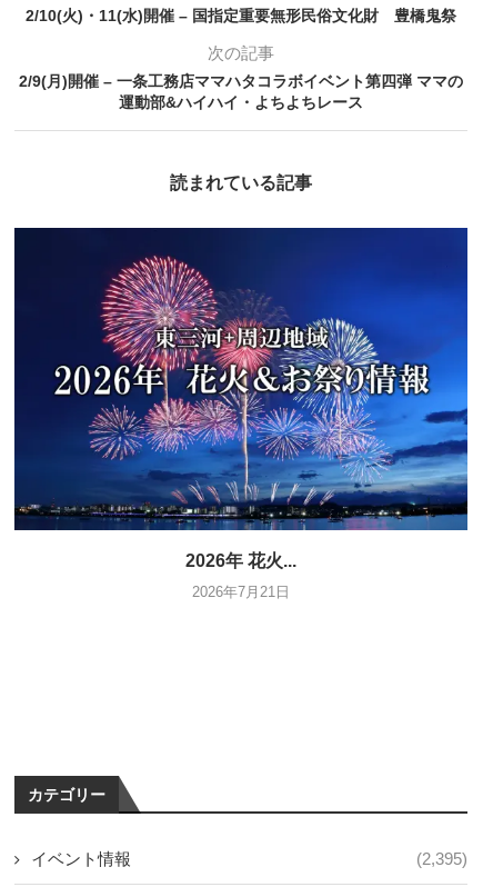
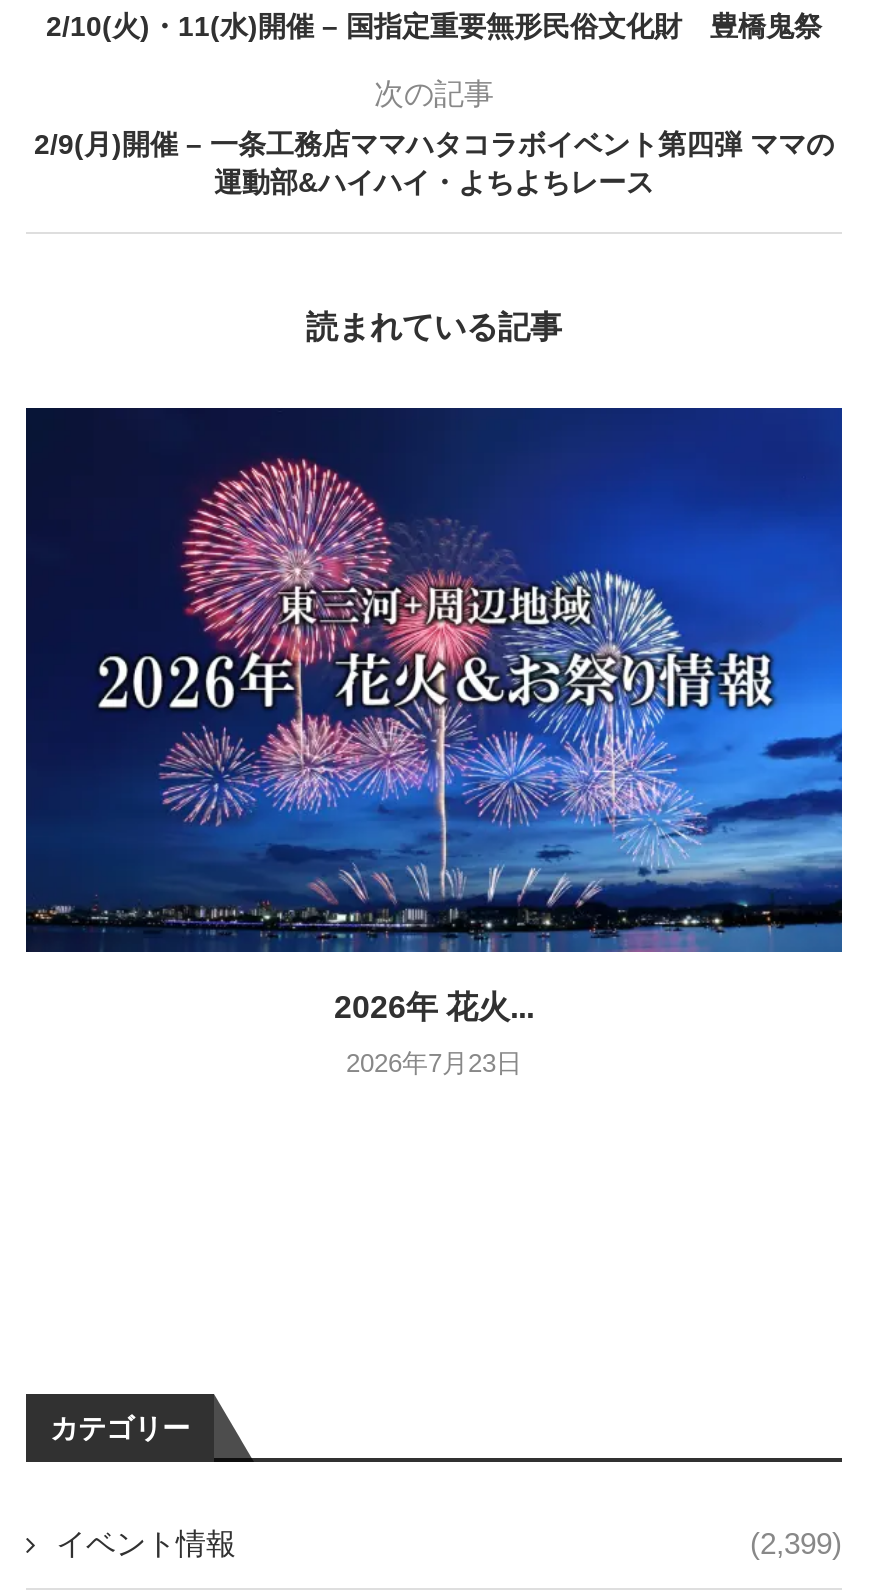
- 2026年7月21日
+ 2026年7月23日

- (2,395)
+ (2,399)
